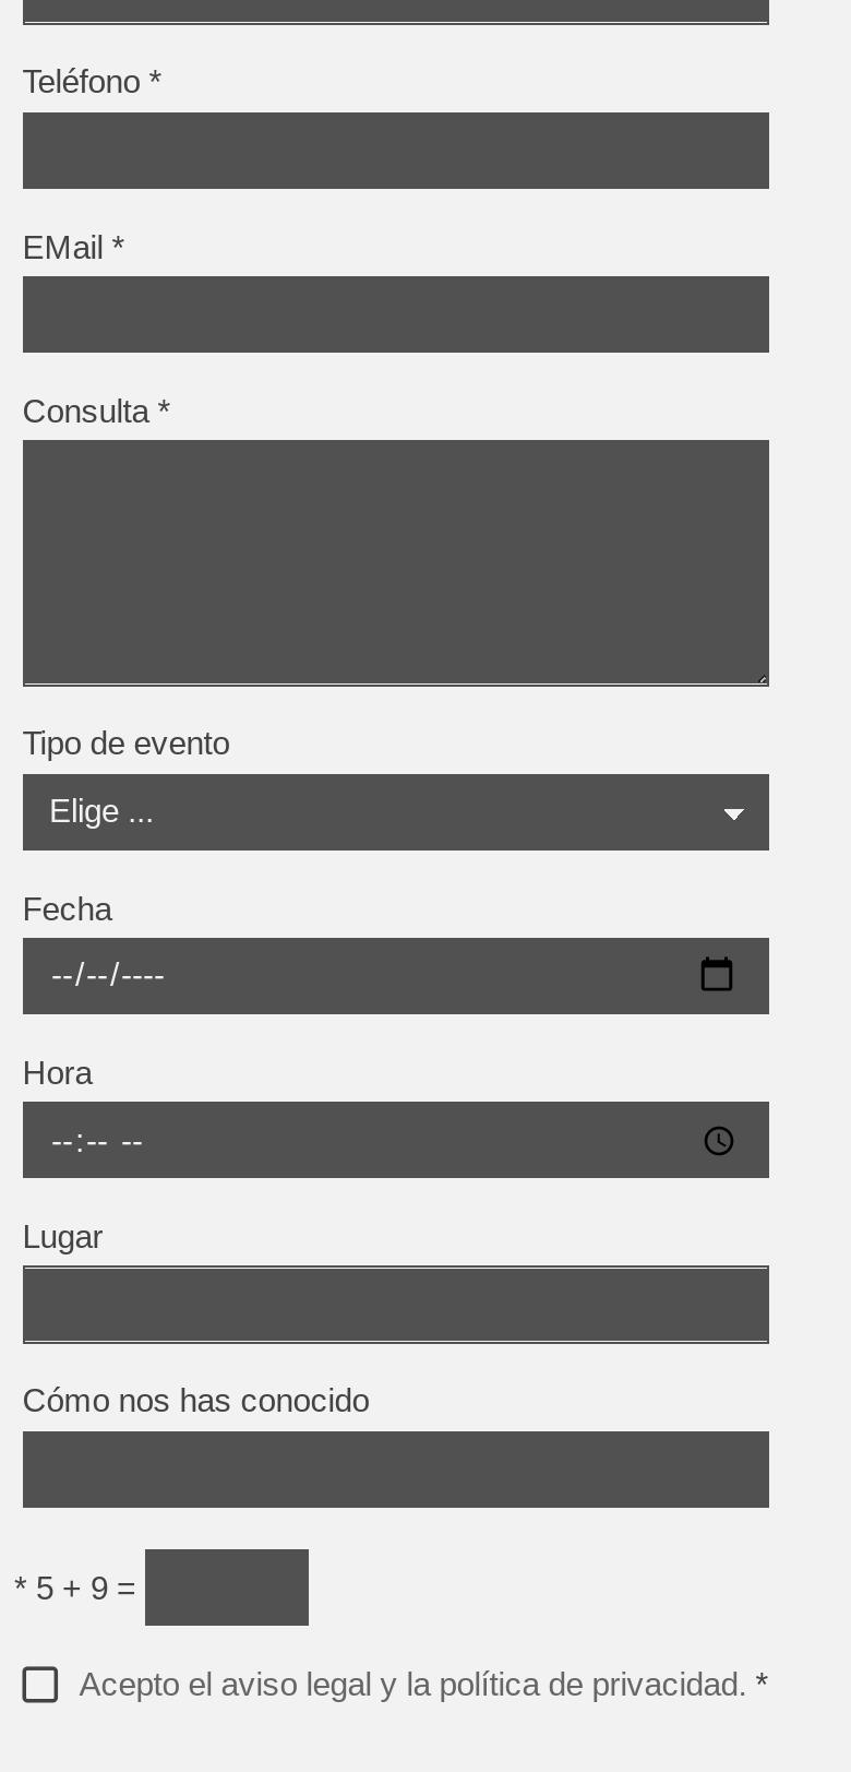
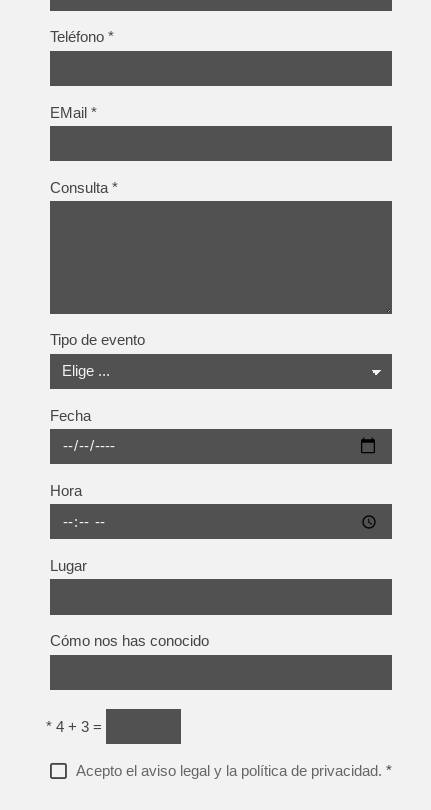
- * 5 + 9 =
+ * 4 + 3 =
